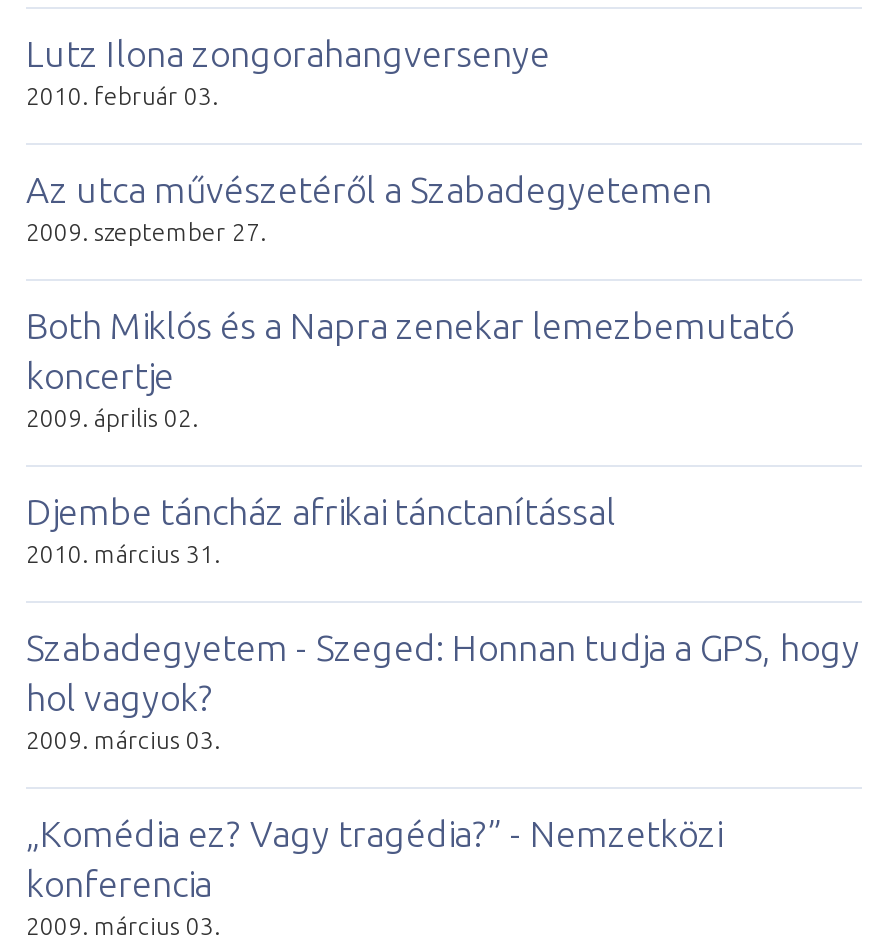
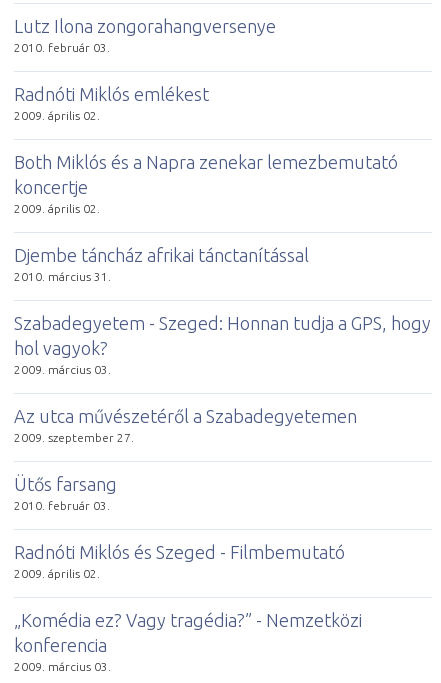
+ Radnóti Miklós emlékest
+ 2009. április 02.

moved down: Az utca művészetéről a Szabadegyetemen | 2009. szeptember 27.

+ Ütős farsang
+ 2010. február 03.
+ Radnóti Miklós és Szeged - Filmbemutató
+ 2009. április 02.
